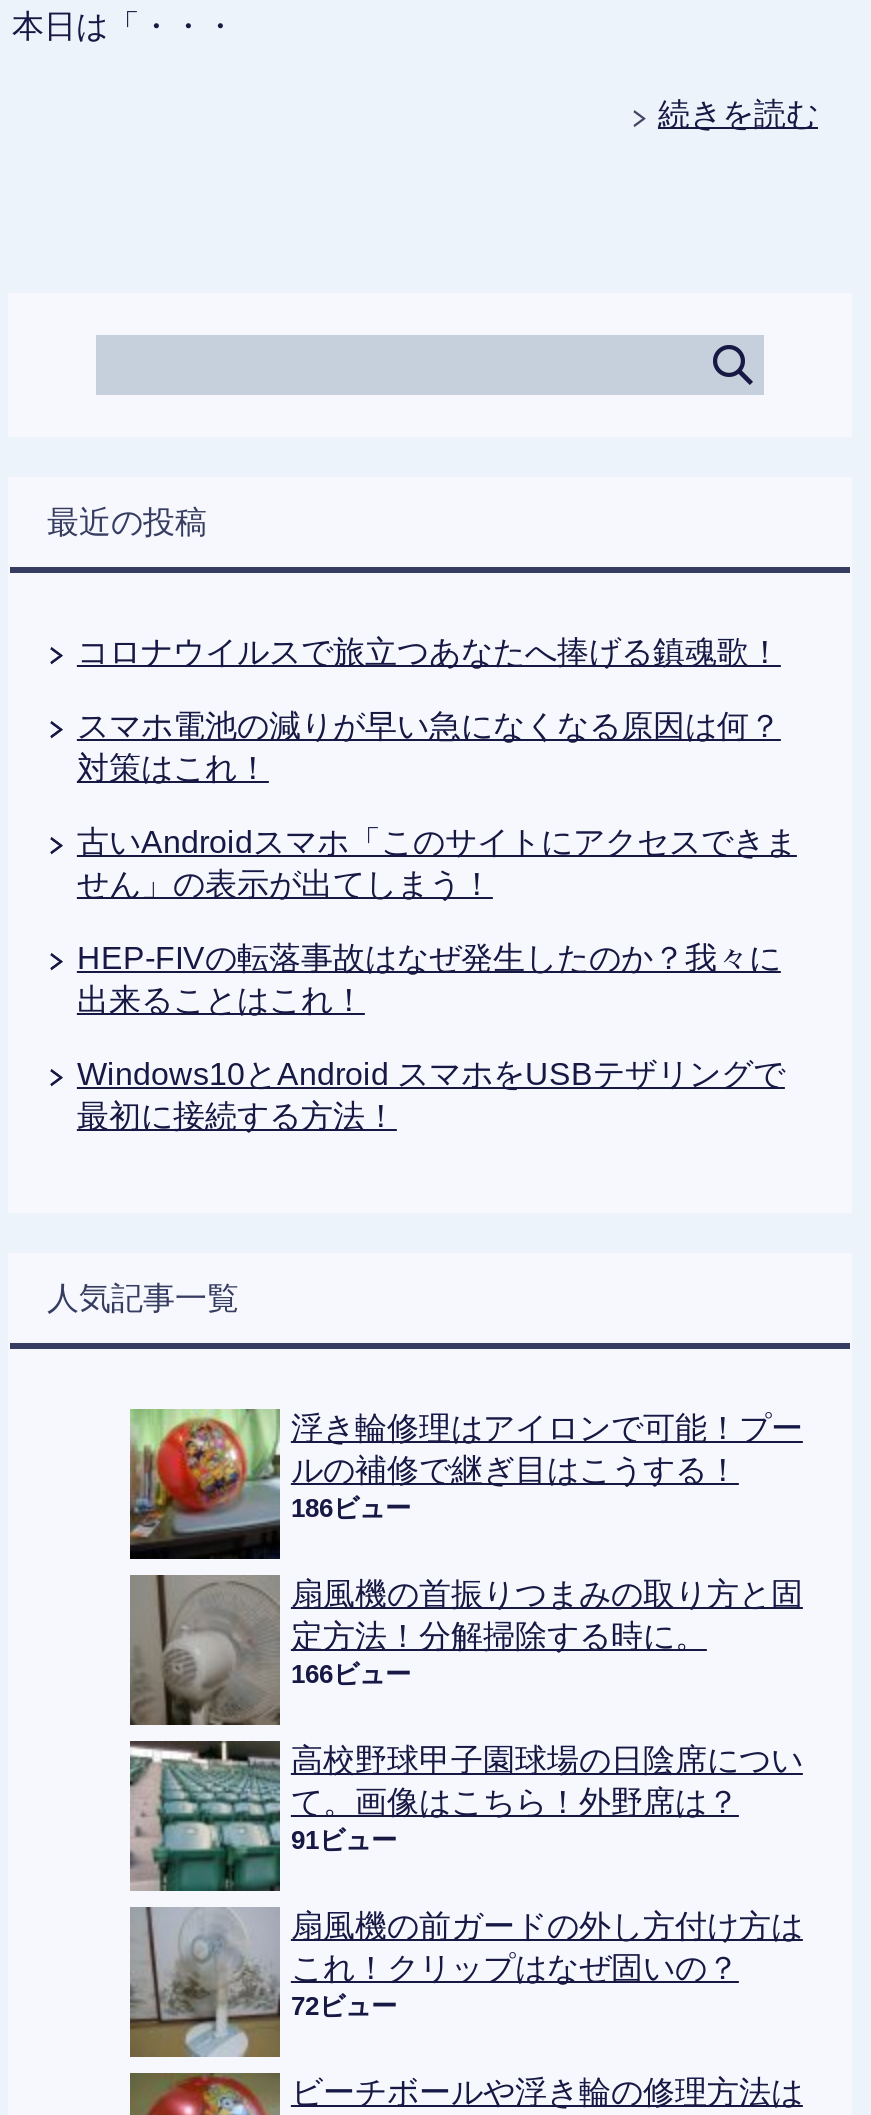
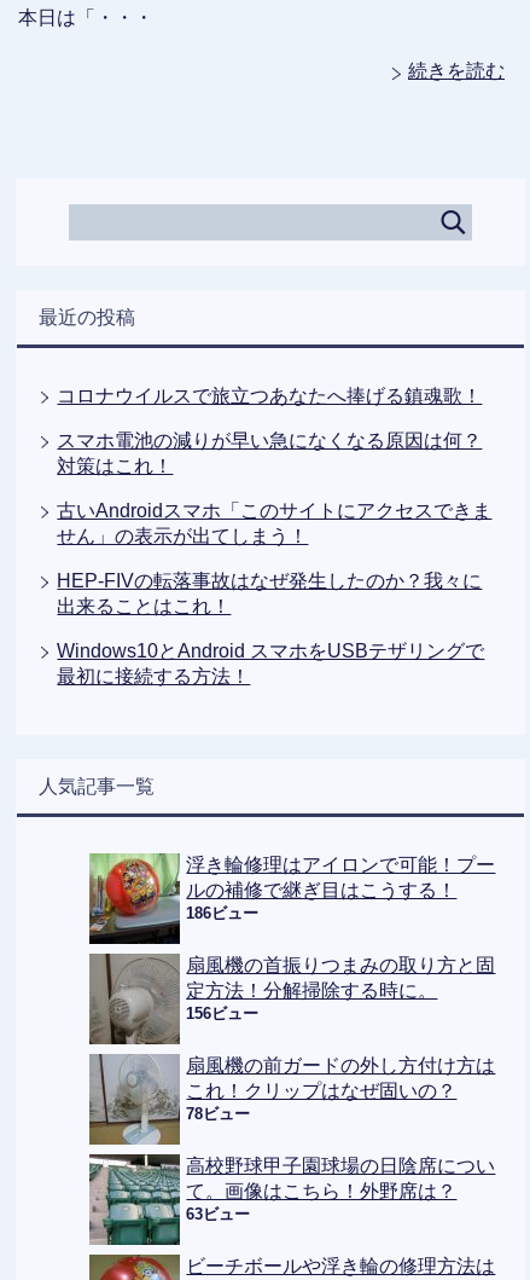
- 166ビュー
- 91ビュー
+ 156ビュー

moved down: [image] | 高校野球甲子園球場の日陰席につい | て。画像はこちら！外野席は？

moved up: 扇風機の前ガードの外し方付け方は | これ！クリップはなぜ固いの？

- 72ビュー
+ 78ビュー
+ 63ビュー
